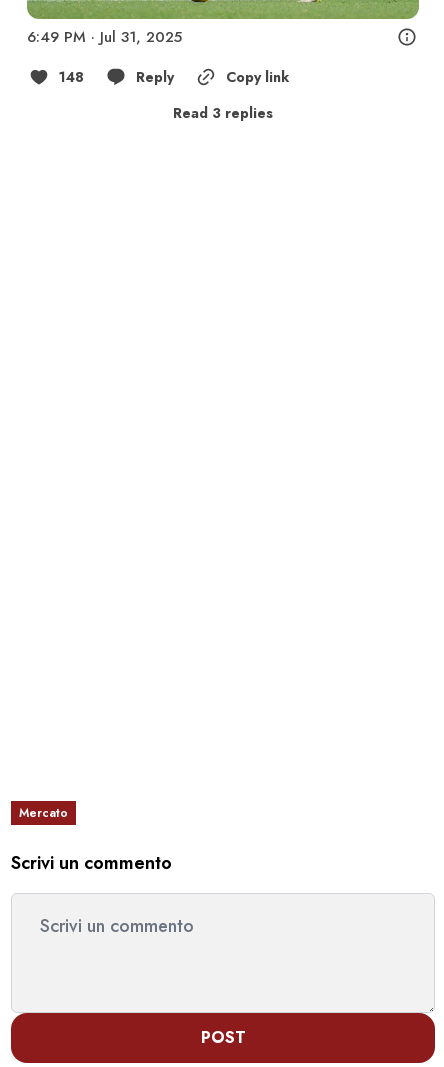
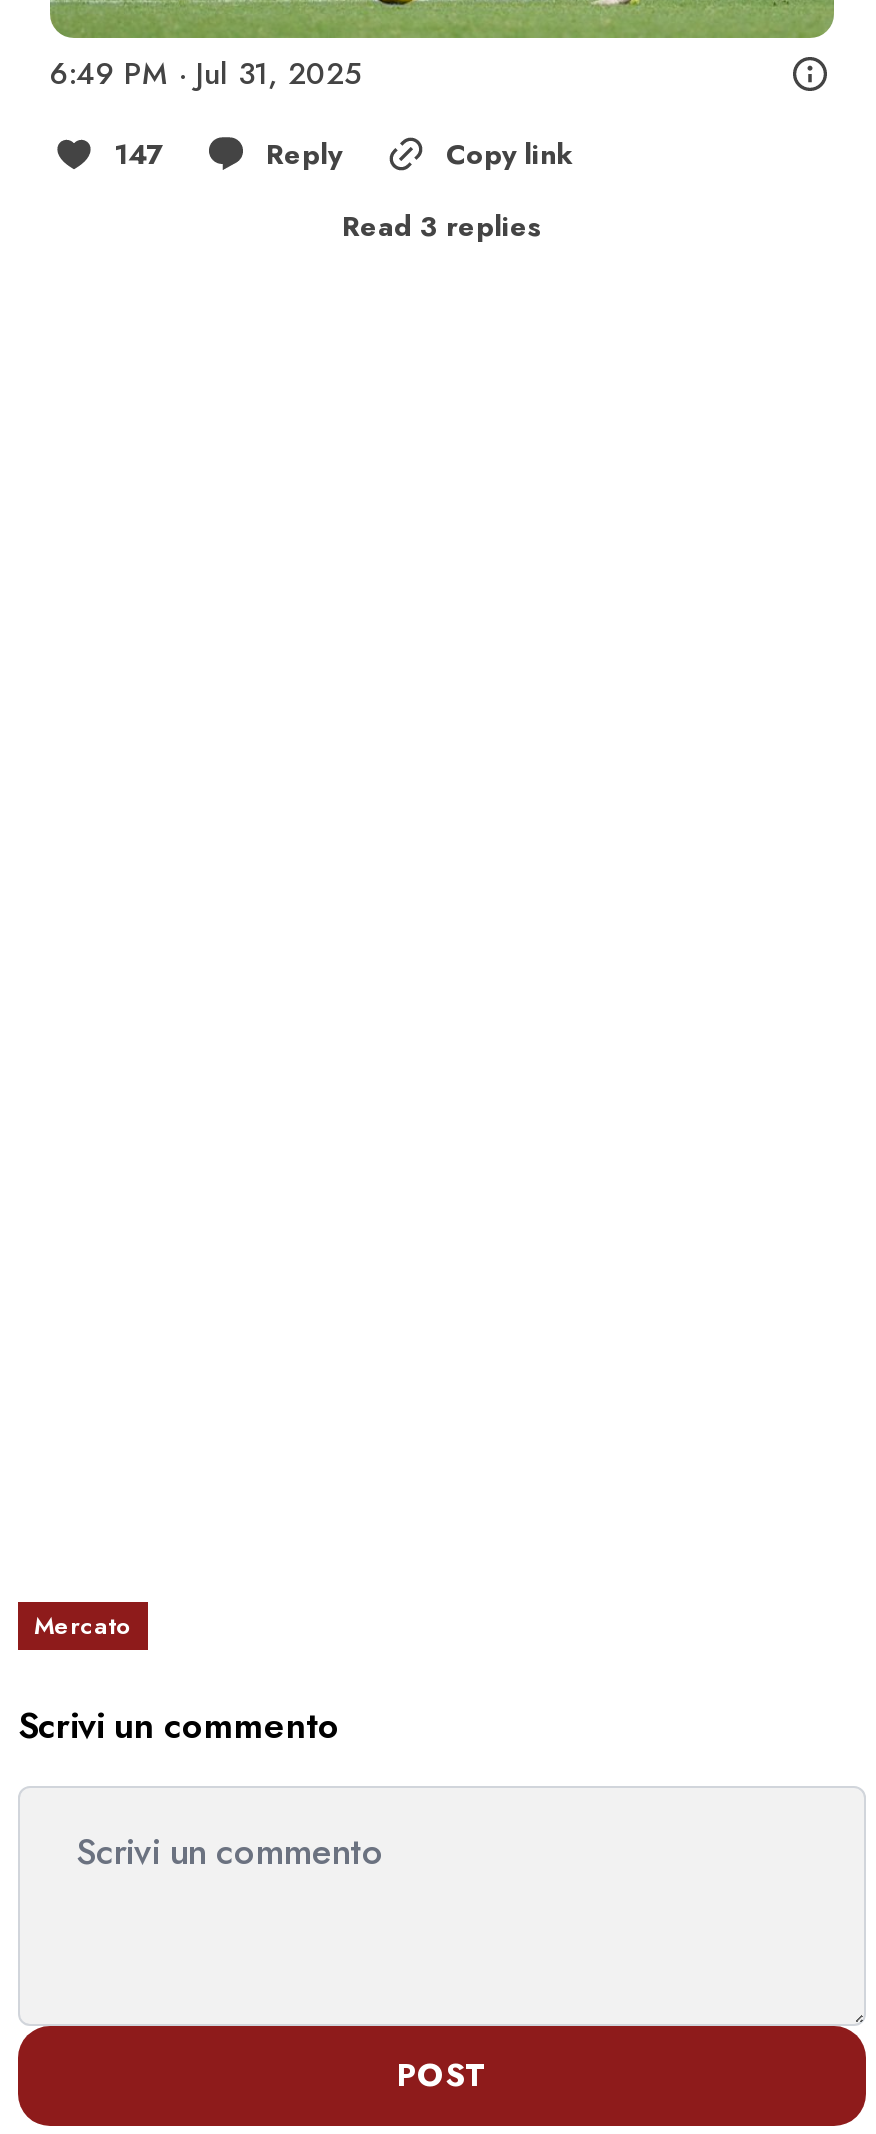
- 148
+ 147
